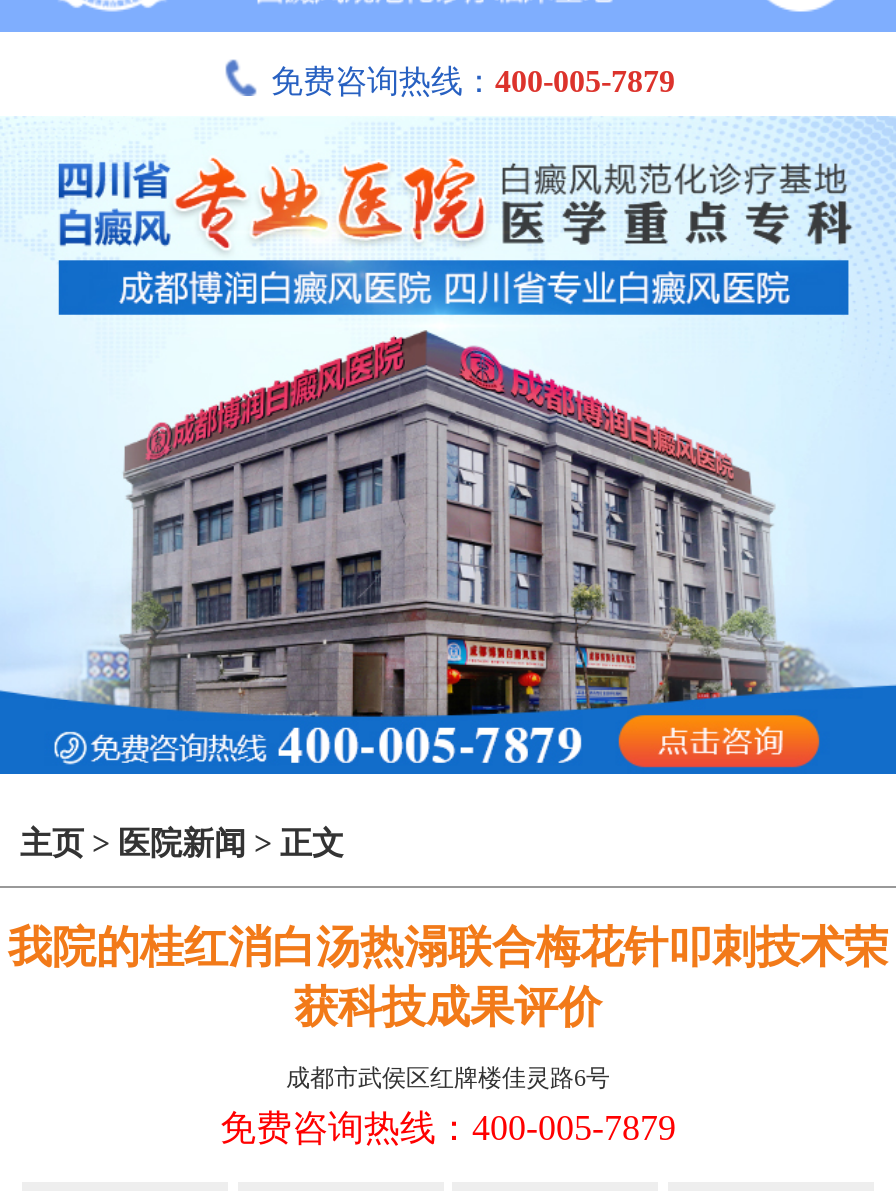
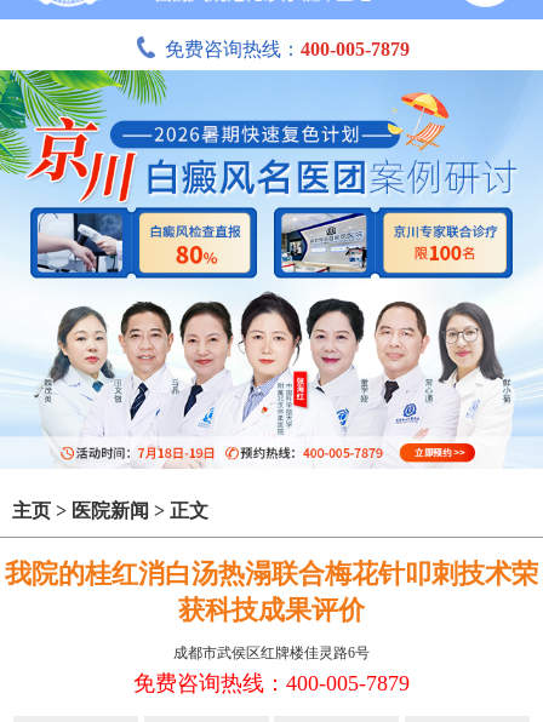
- [image]
+ [image]
